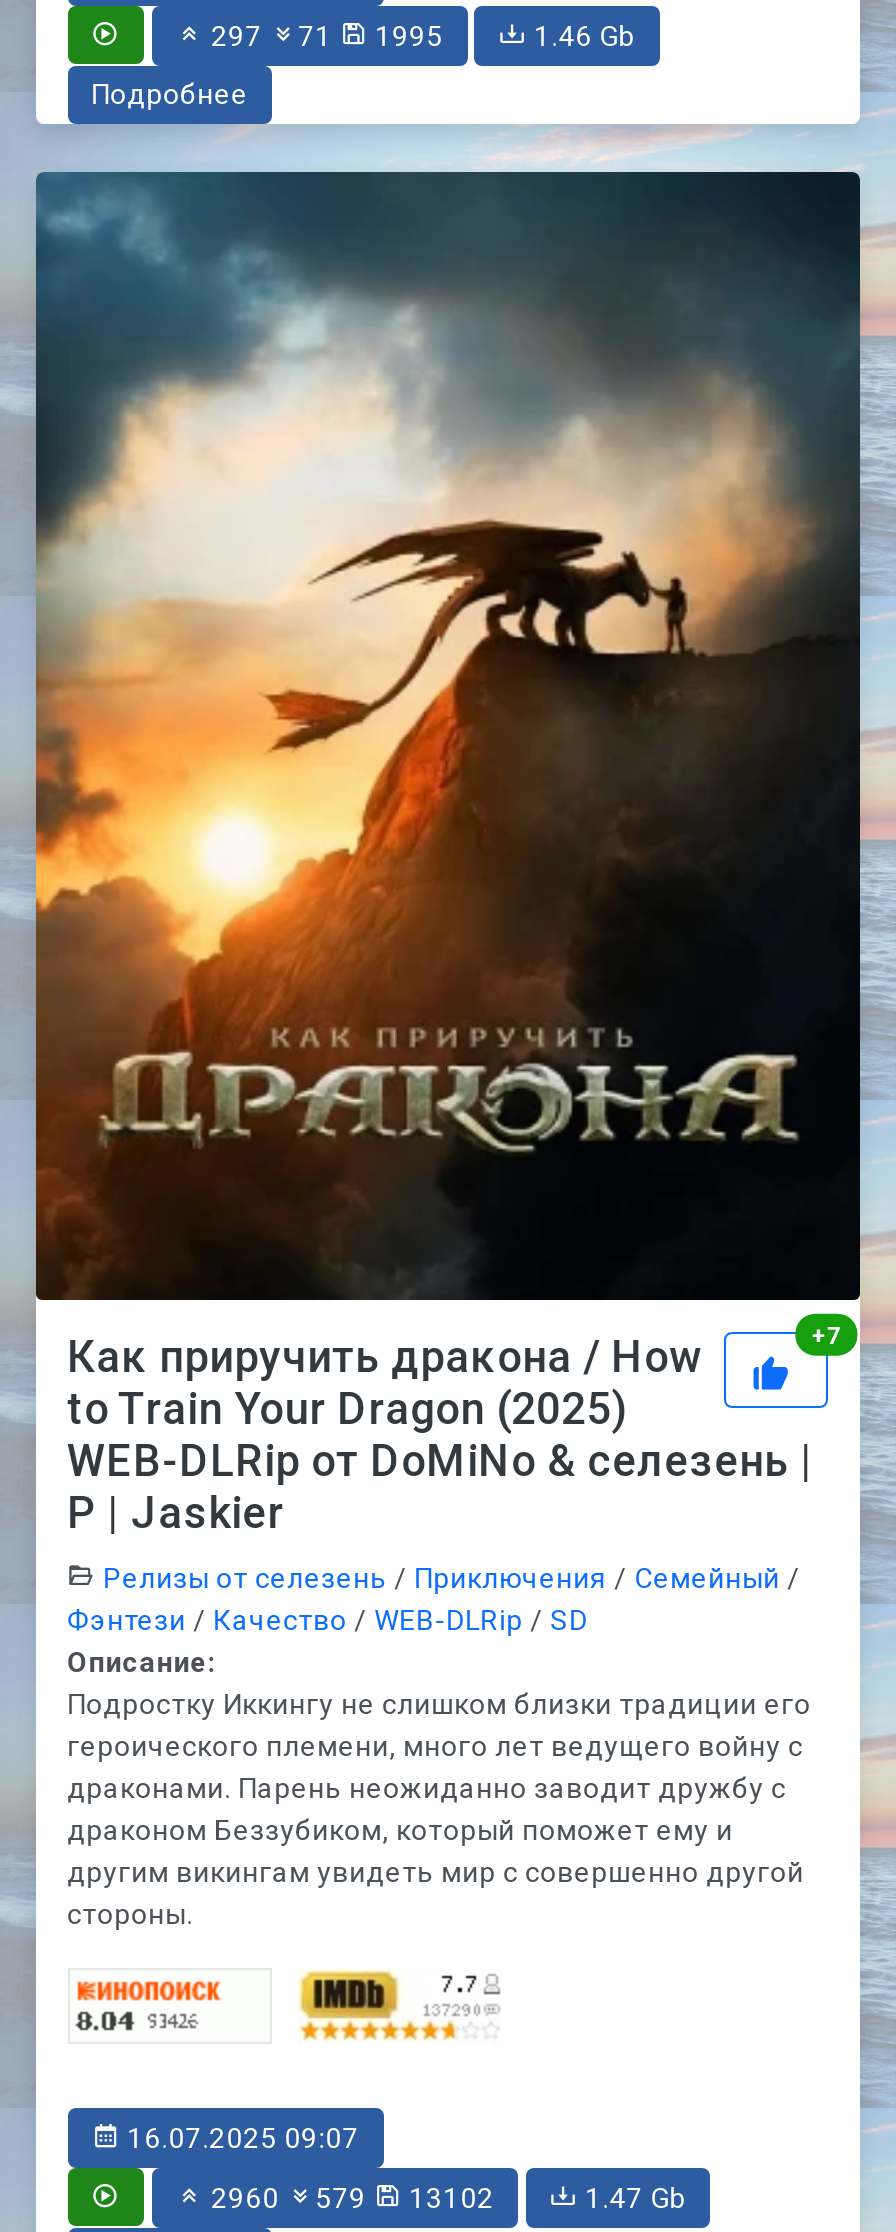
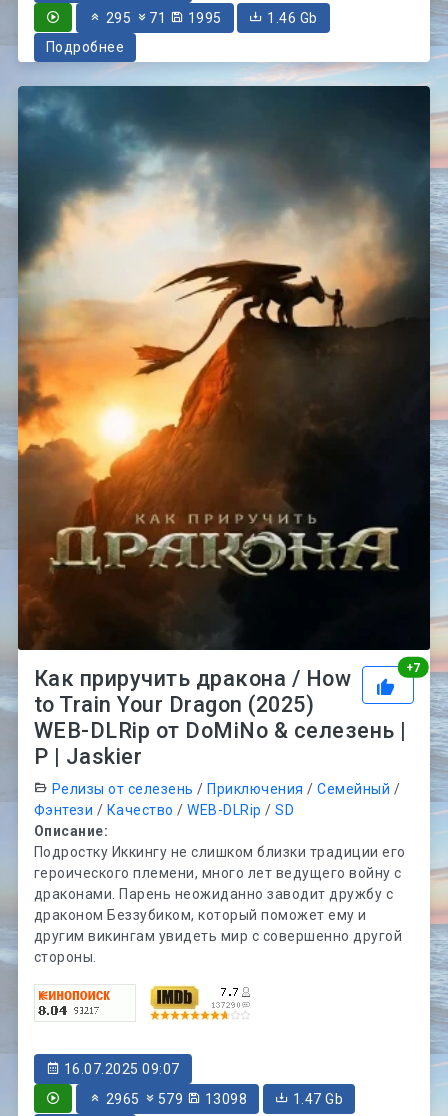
- 297 71 1995
+ 295 71 1995

- 2960
+ 2965

- 13102
+ 13098
